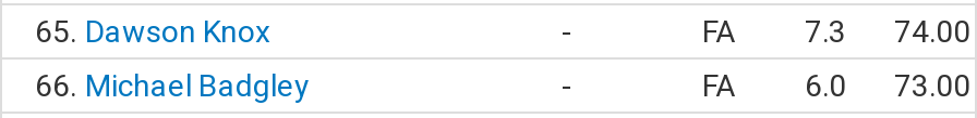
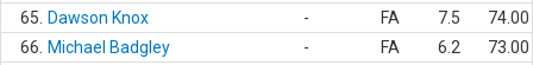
- FA 7.3 74.00
+ FA 7.5 74.00

- FA 6.0 73.00
+ FA 6.2 73.00
